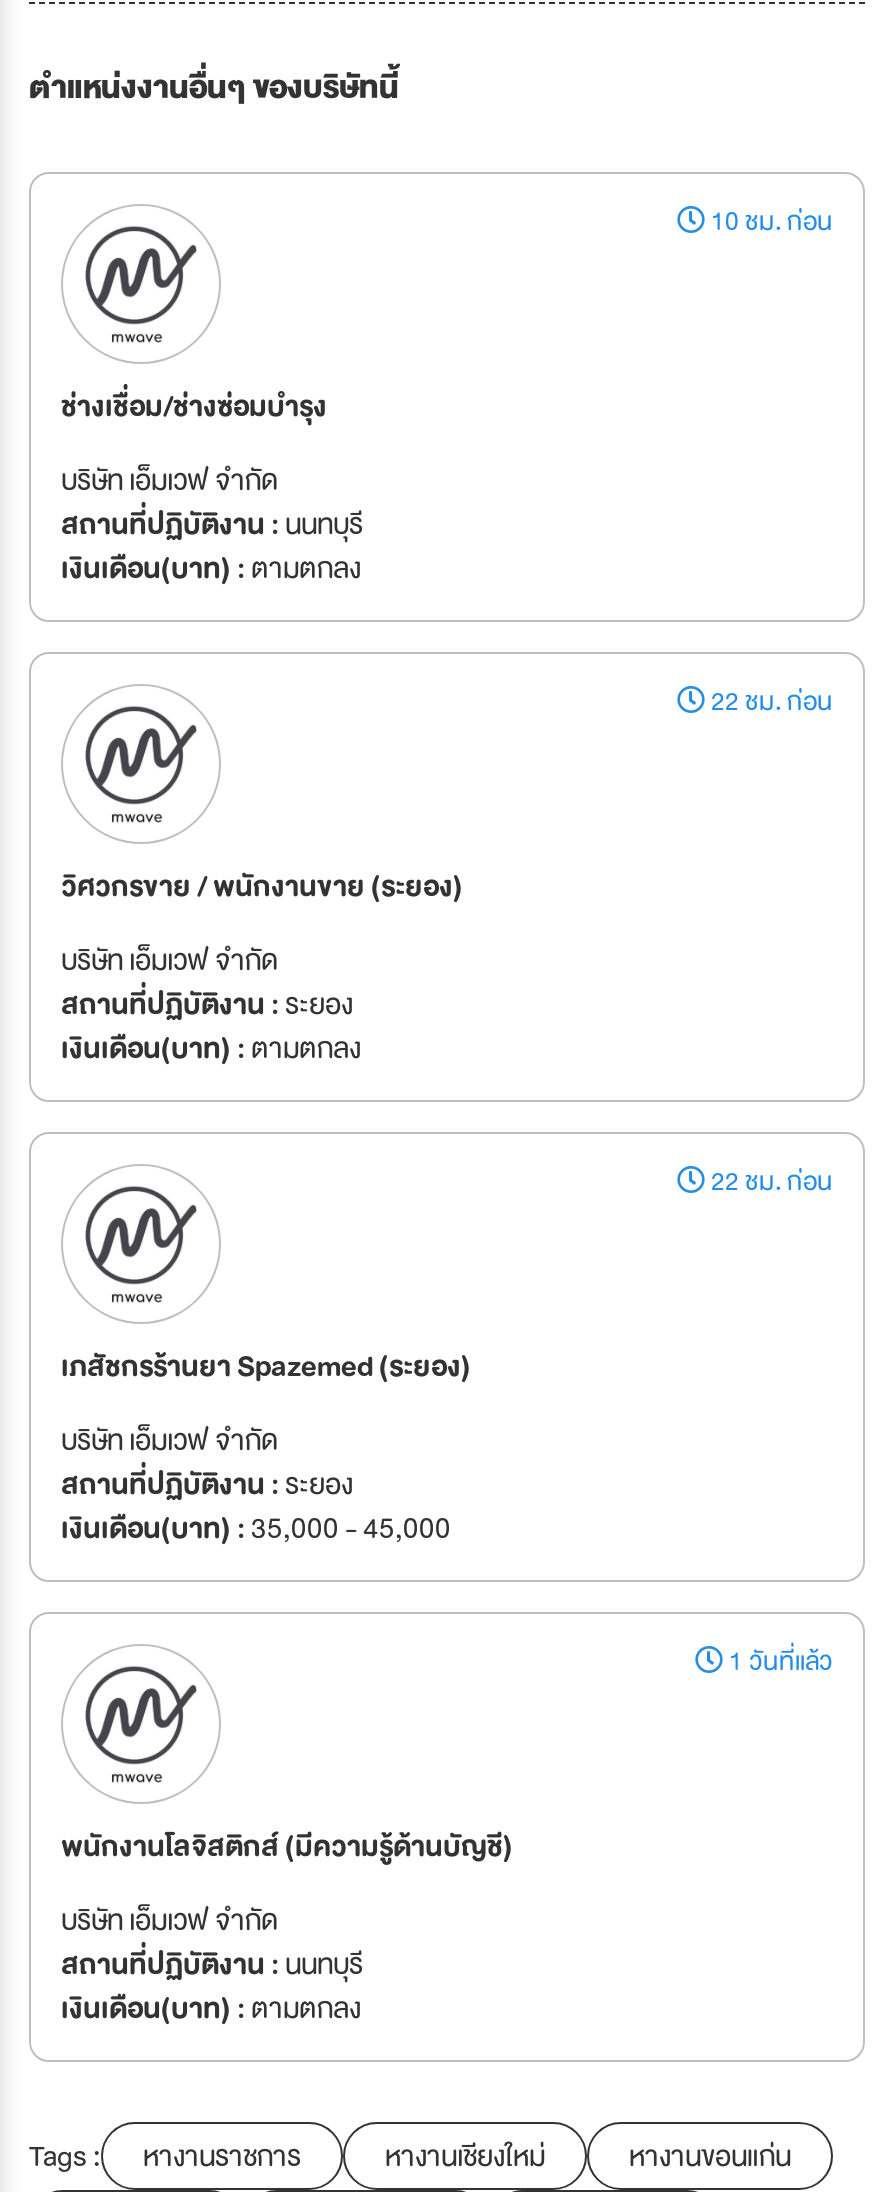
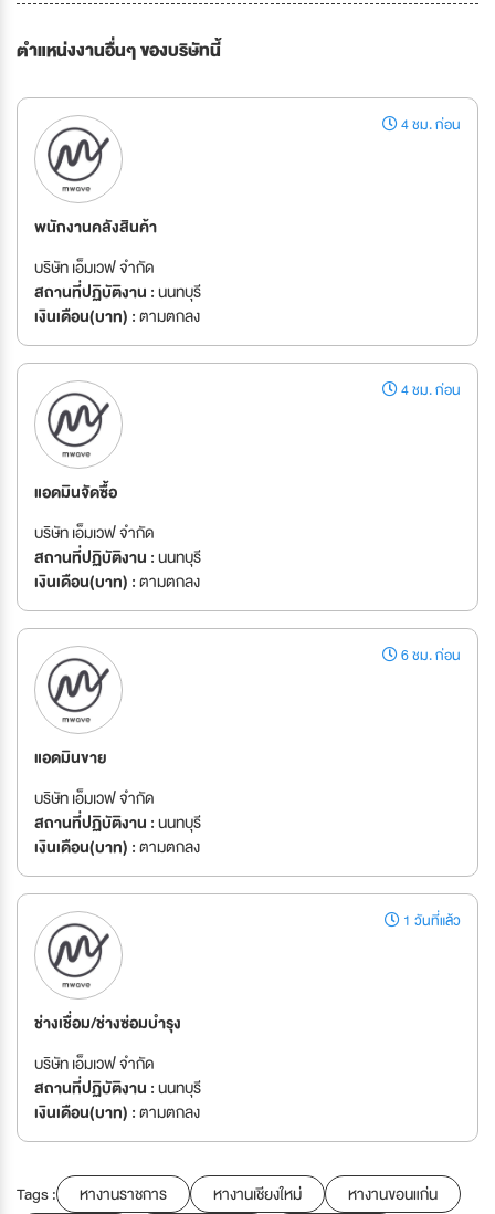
+ พนักงานคลังสินค้า

- 10 ชม. ก่อน
+ 4 ชม. ก่อน

moved down: ช่างเชื่อม/ช่างซ่อมบำรุง

- 22 ชม. ก่อน
+ 4 ชม. ก่อน

- วิศวกรขาย / พนักงานขาย (ระยอง)
+ แอดมินจัดซื้อ

- สถานที่ปฏิบัติงาน :ระยอง
+ สถานที่ปฏิบัติงาน :นนทบุรี

- 22 ชม. ก่อน
+ 6 ชม. ก่อน

- เภสัชกรร้านยา Spazemed (ระยอง)
+ แอดมินขาย

- สถานที่ปฏิบัติงาน :ระยอง
- เงินเดือน(บาท) : 35,000 - 45,000
+ สถานที่ปฏิบัติงาน :นนทบุรี
+ เงินเดือน(บาท) :ตามตกลง

- พนักงานโลจิสติกส์ (มีความรู้ด้านบัญชี)
